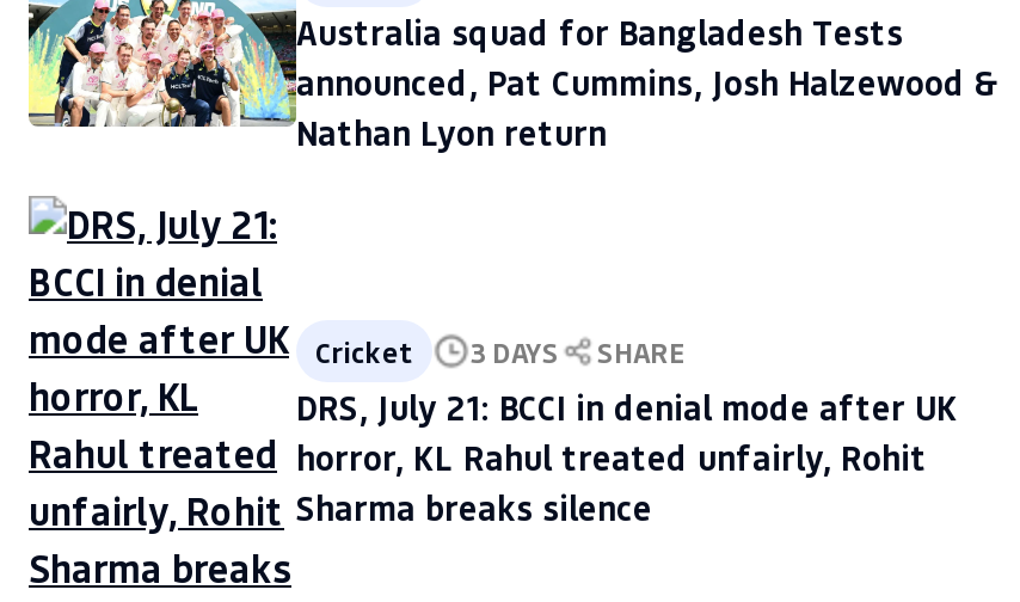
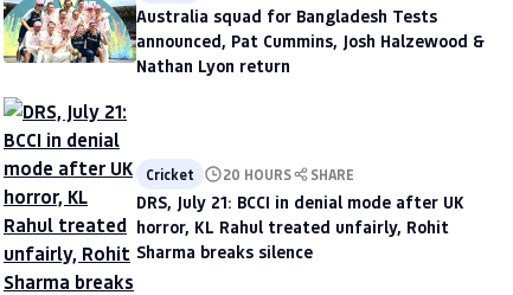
- Cricket 3 DAYS SHARE
+ Cricket 20 HOURS SHARE
